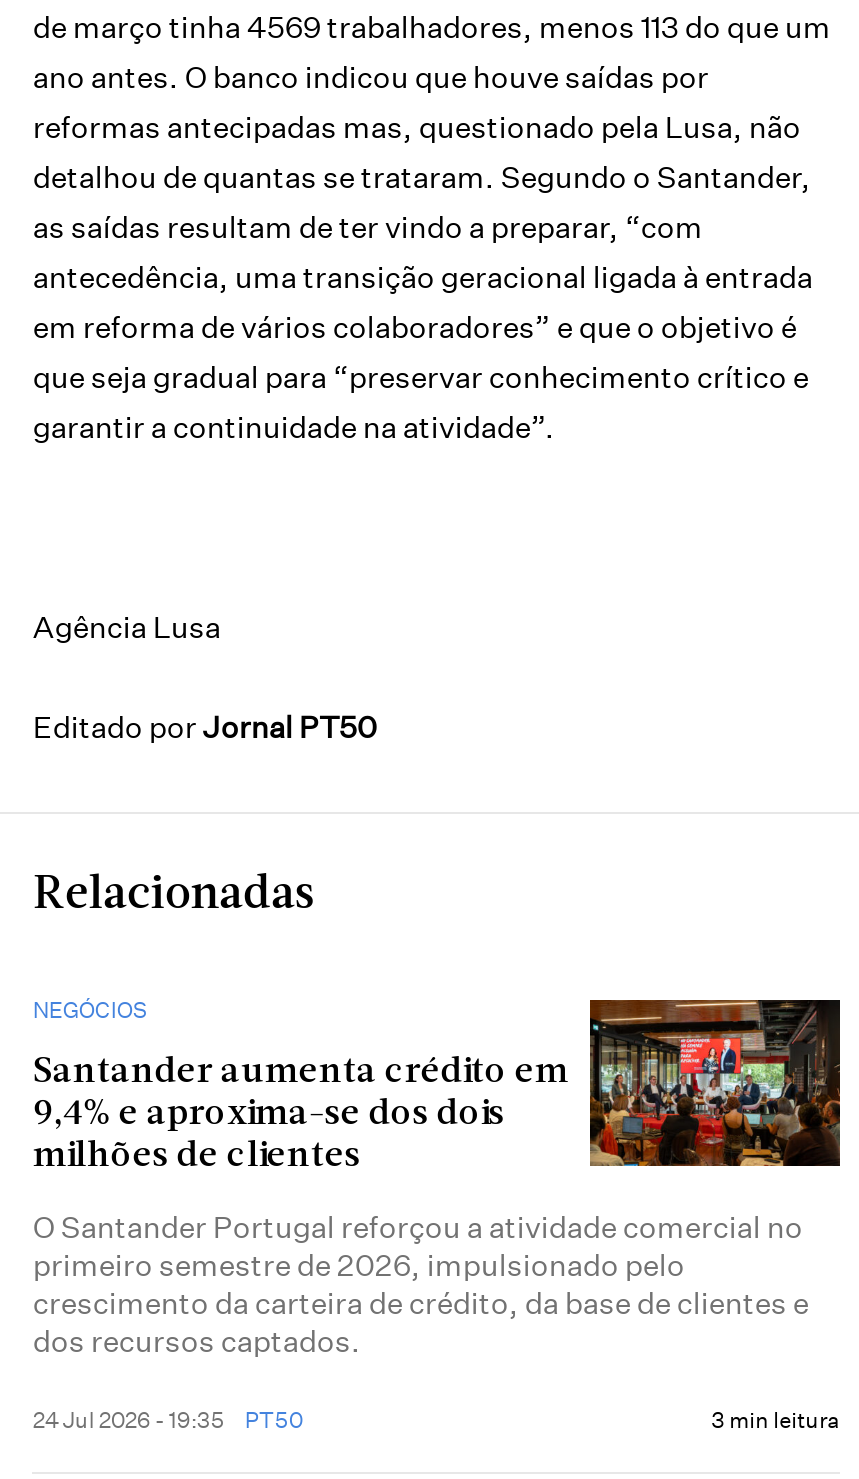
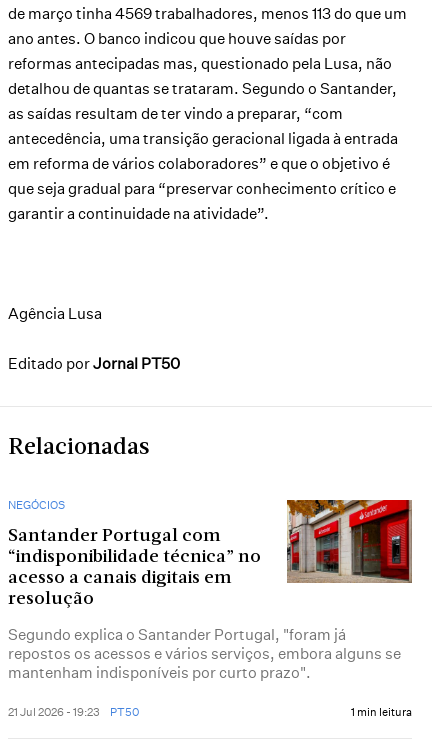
- [image]
- Santander aumenta crédito em
- 9,4% e aproxima-se dos dois
- milhões de clientes
+ [image]
+ Santander Portugal com
+ “indisponibilidade técnica” no
+ acesso a canais digitais em
+ resolução

- O Santander Portugal reforçou a atividade comercial no
- primeiro semestre de 2026, impulsionado pelo
- crescimento da carteira de crédito, da base de clientes e
- dos recursos captados.
+ Segundo explica o Santander Portugal, "foram já
+ repostos os acessos e vários serviços, embora alguns se
+ mantenham indisponíveis por curto prazo".

- 24 Jul 2026 - 19:35 PT50
+ 21 Jul 2026 - 19:23 PT50

- 3 min leitura
+ 1 min leitura
